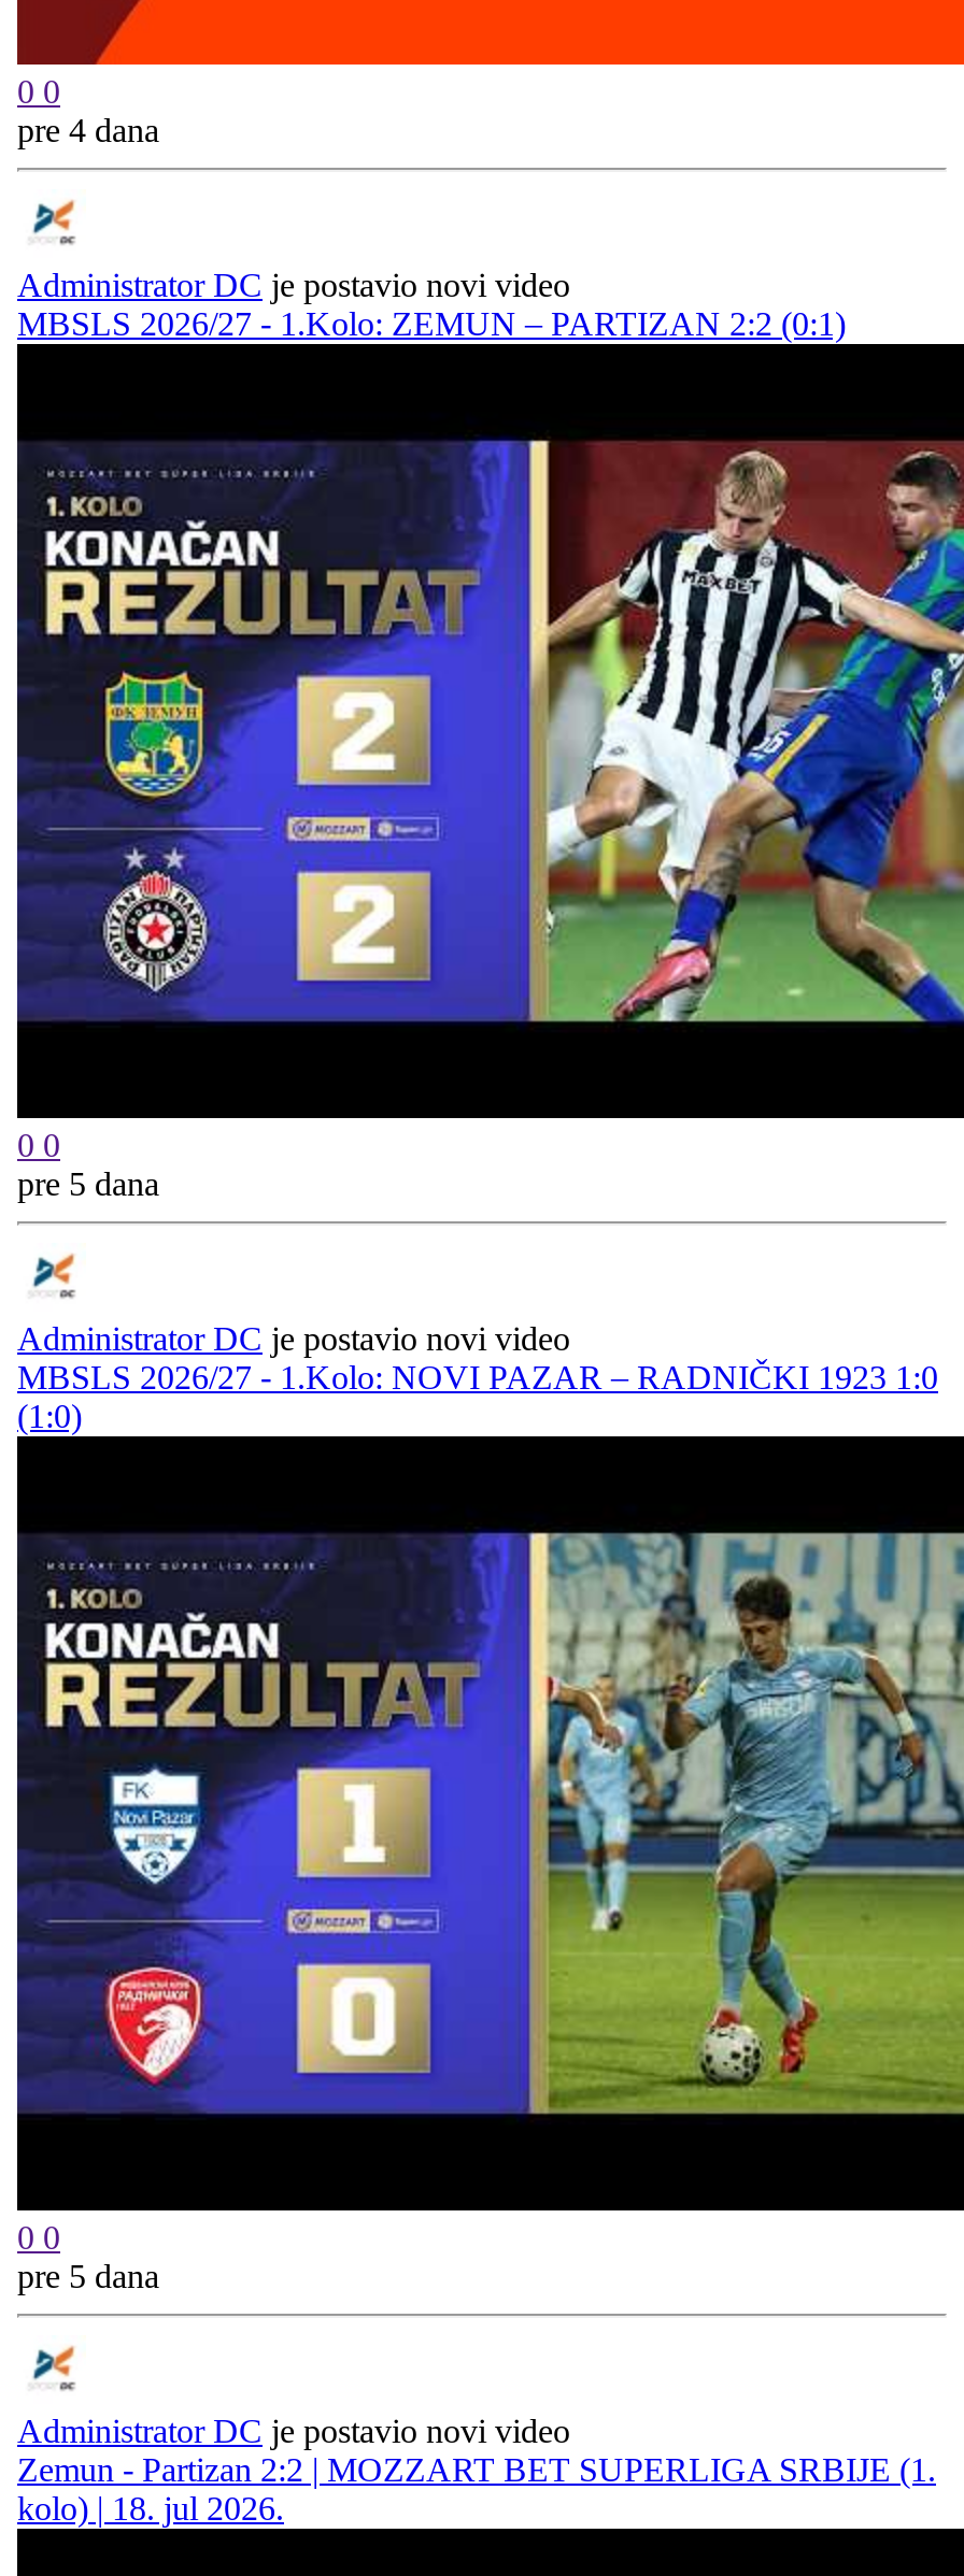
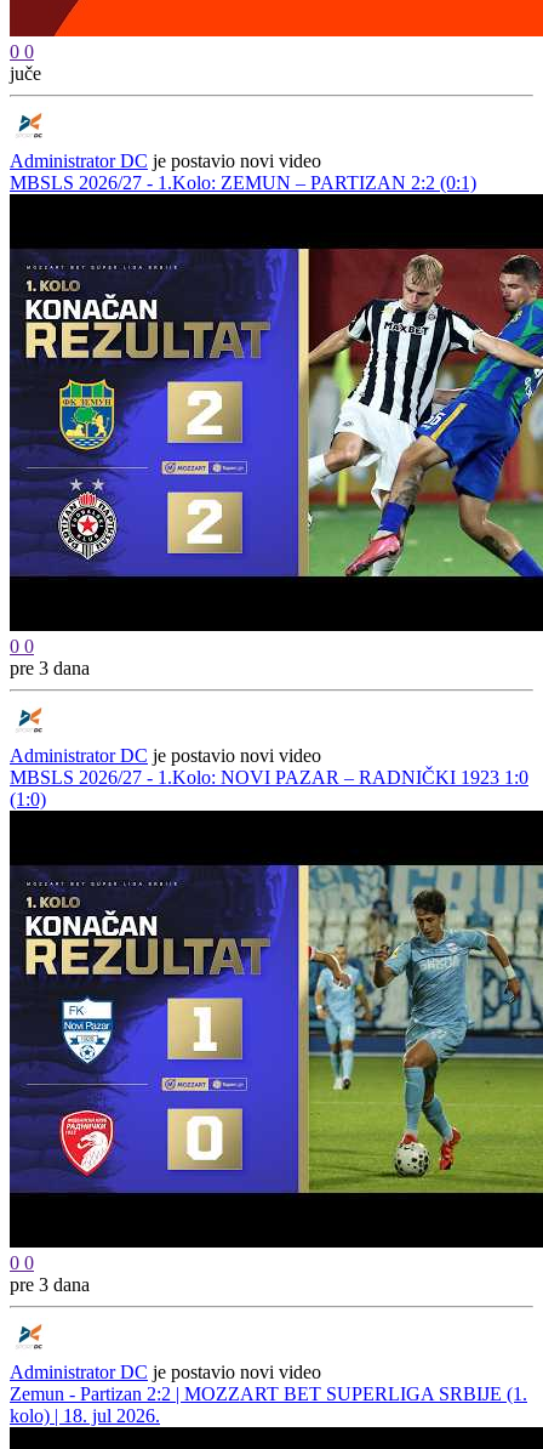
- pre 4 dana
+ juče

- pre 5 dana
+ pre 3 dana

- pre 5 dana
+ pre 3 dana
